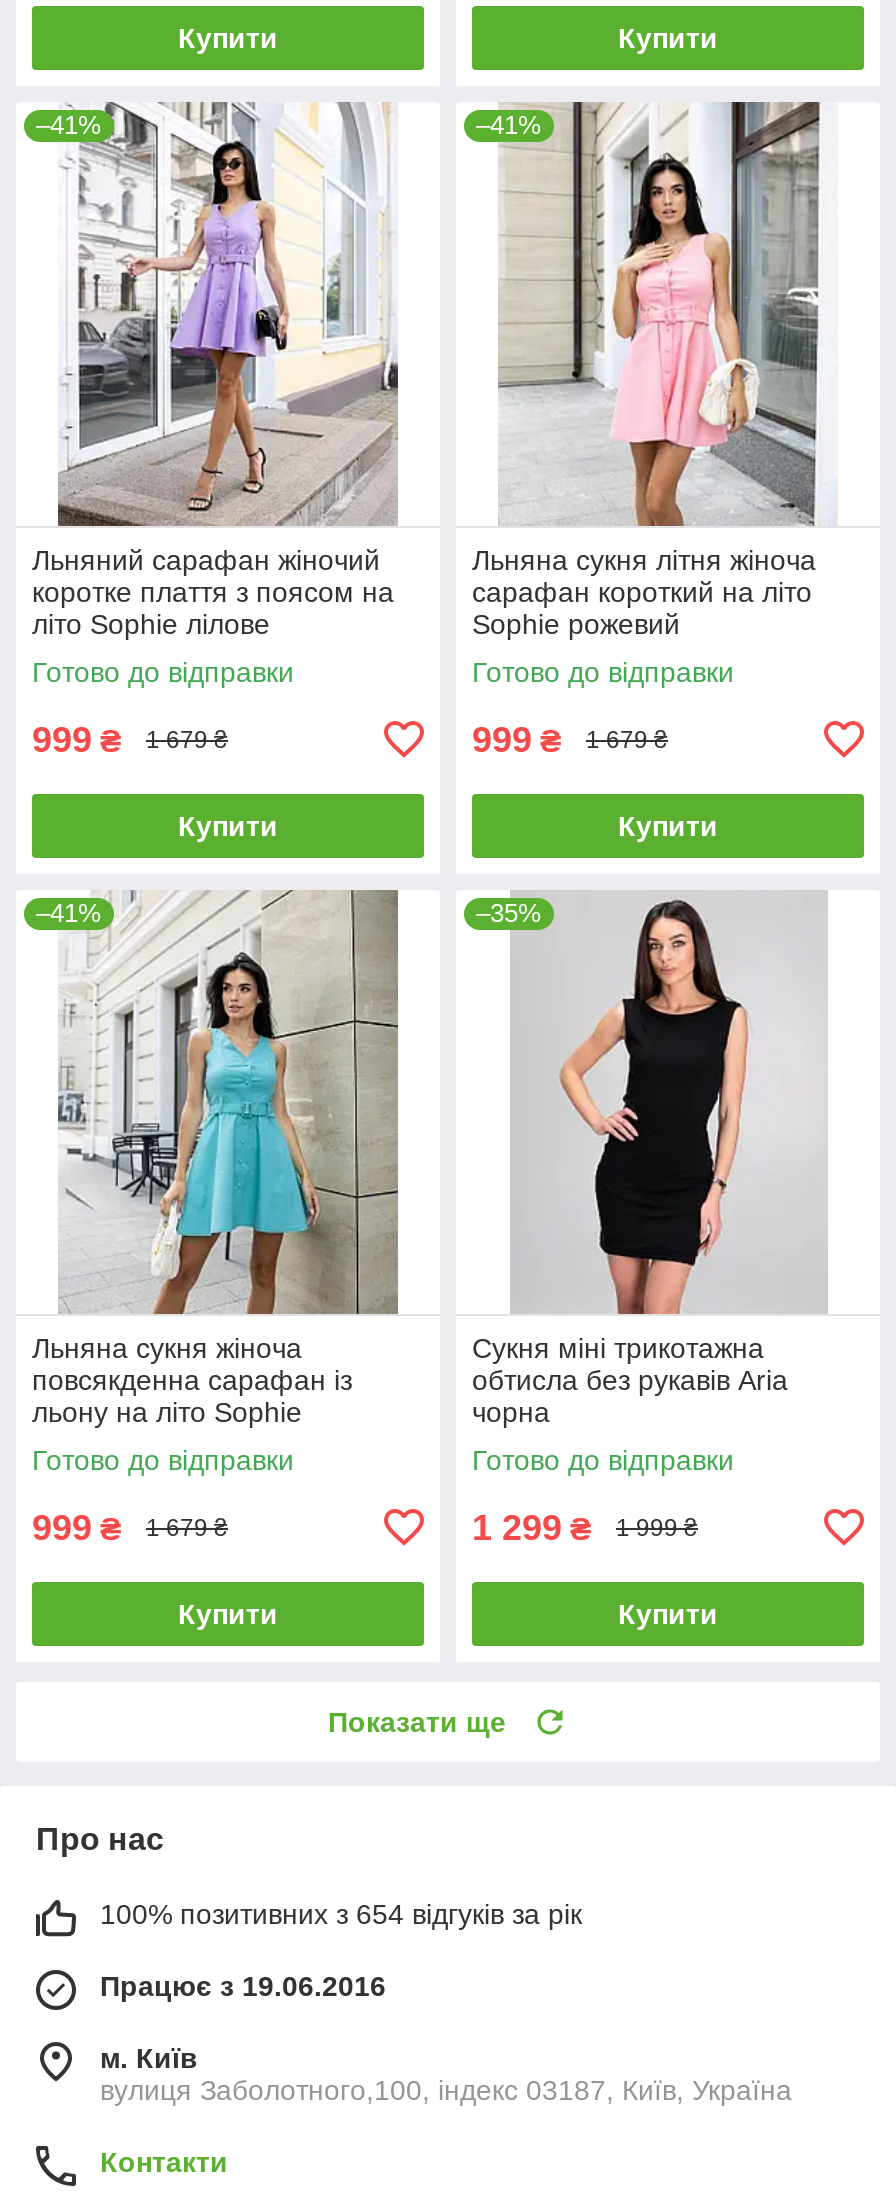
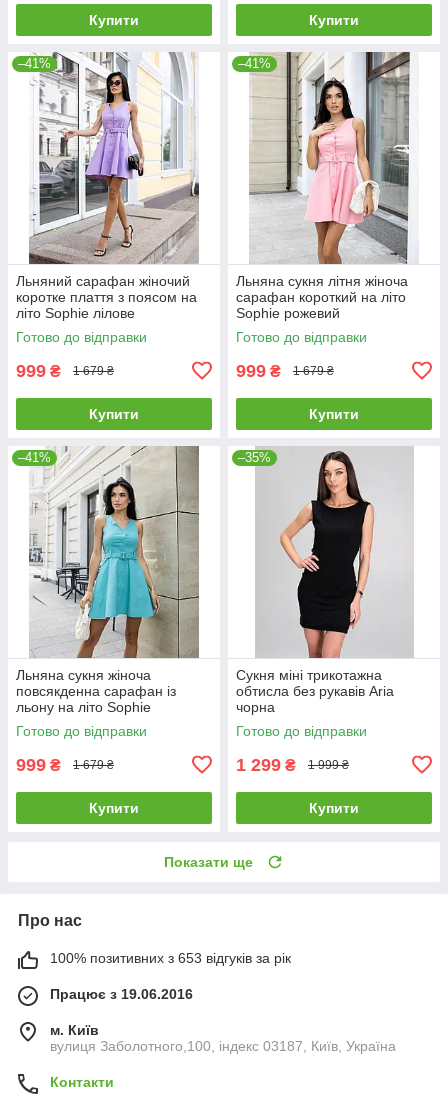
- 100% позитивних з 654 відгуків за рік
+ 100% позитивних з 653 відгуків за рік
